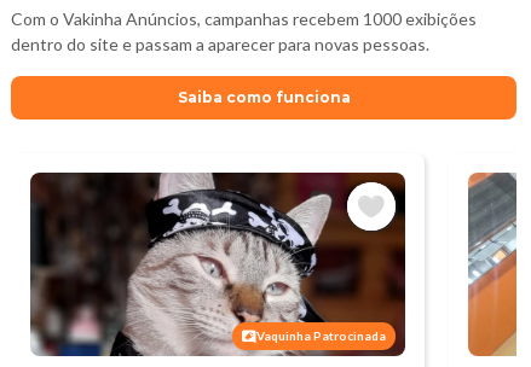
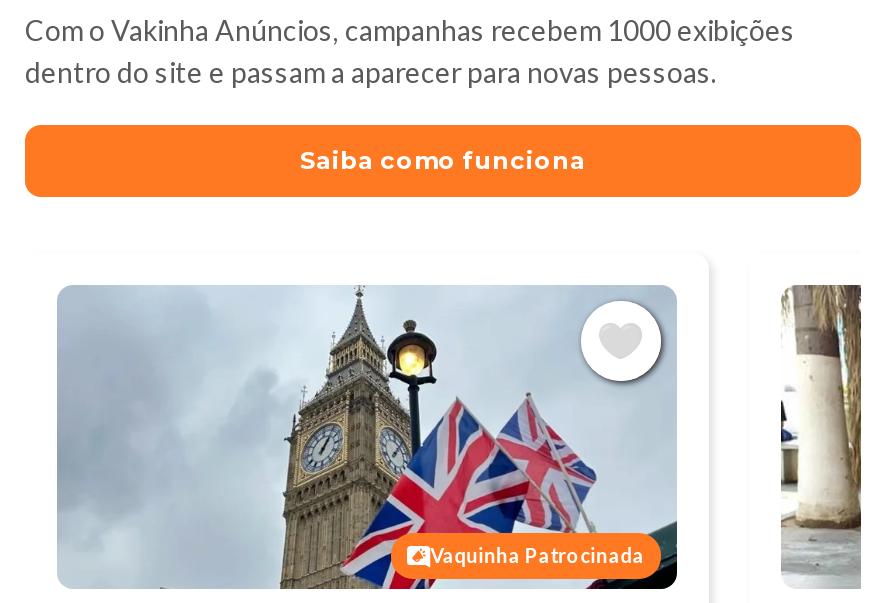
- [image]
+ [image]

- [image]
+ [image]
